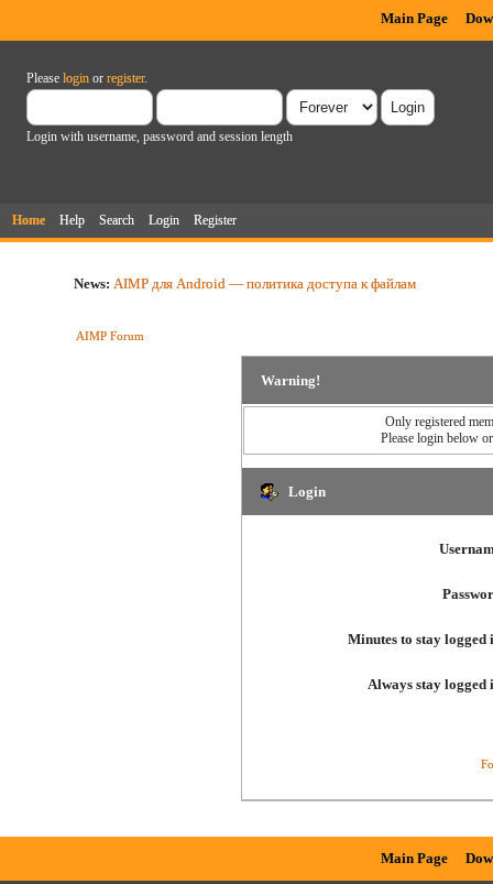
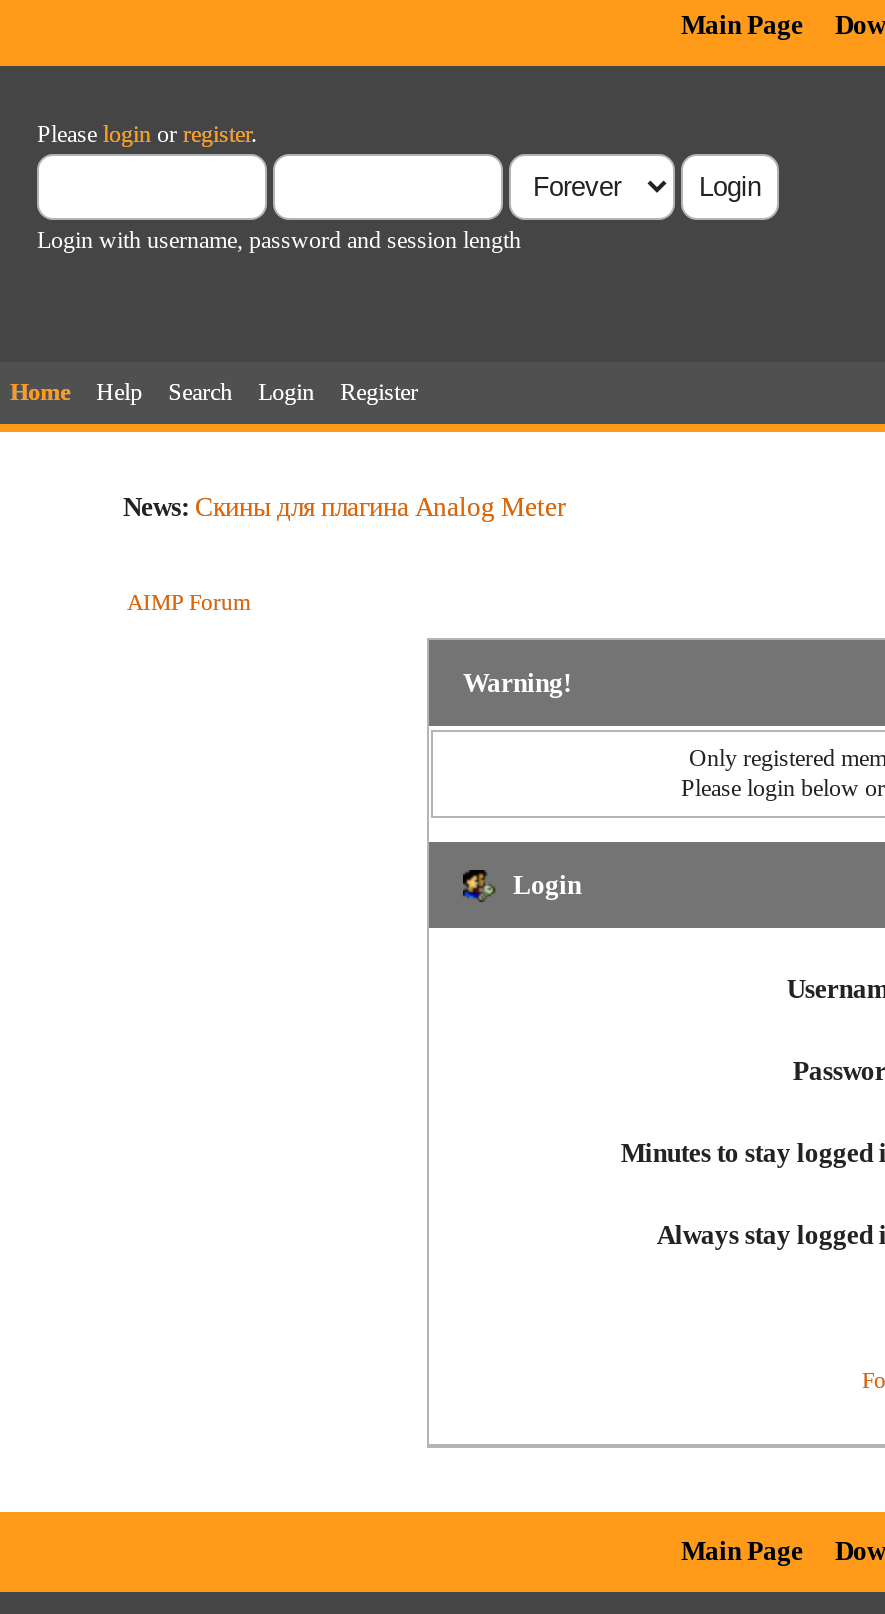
- News: AIMP для Android — политика доступа к файлам
+ News: Скины для плагина Analog Meter
